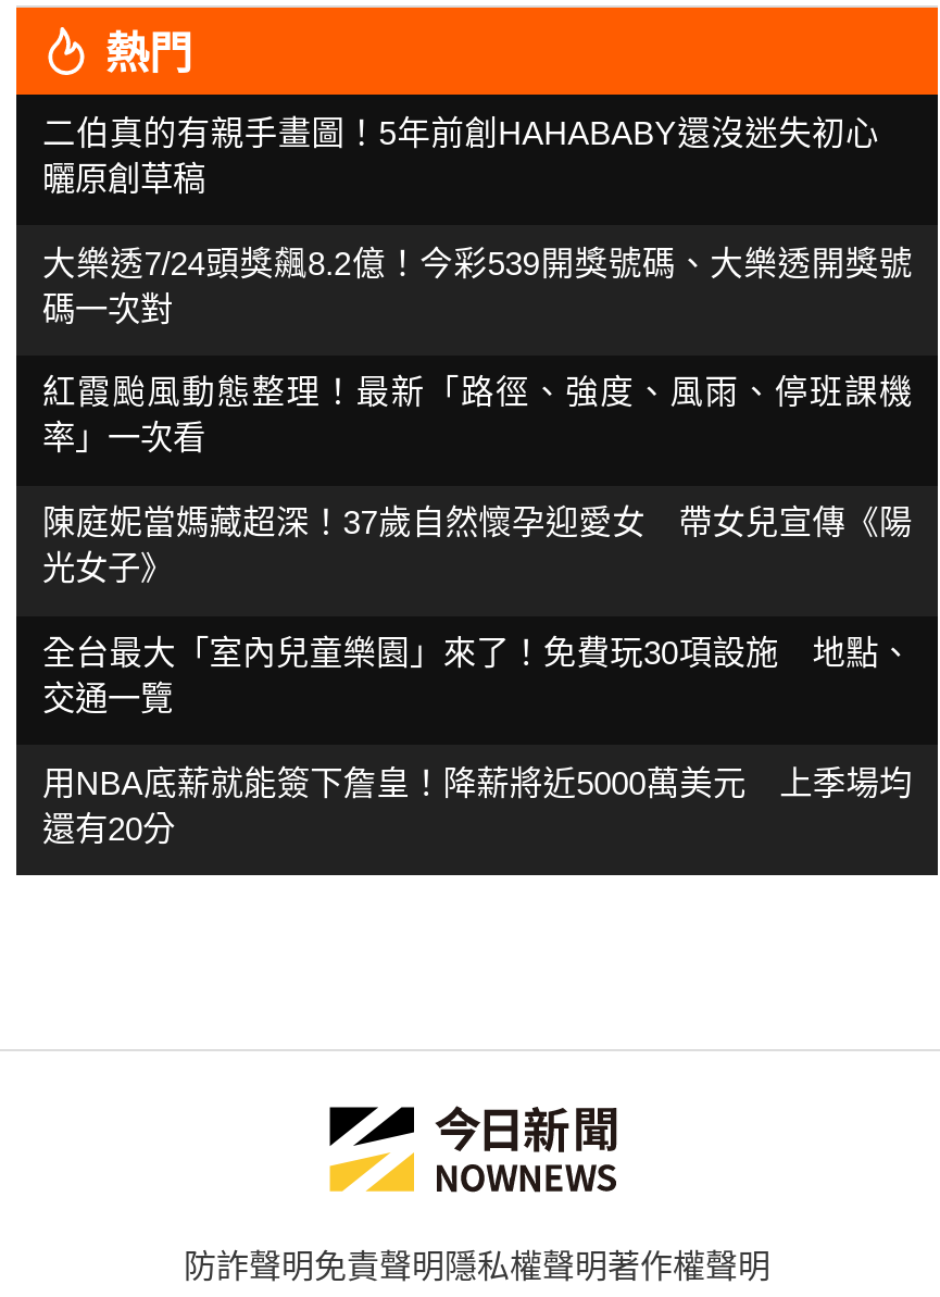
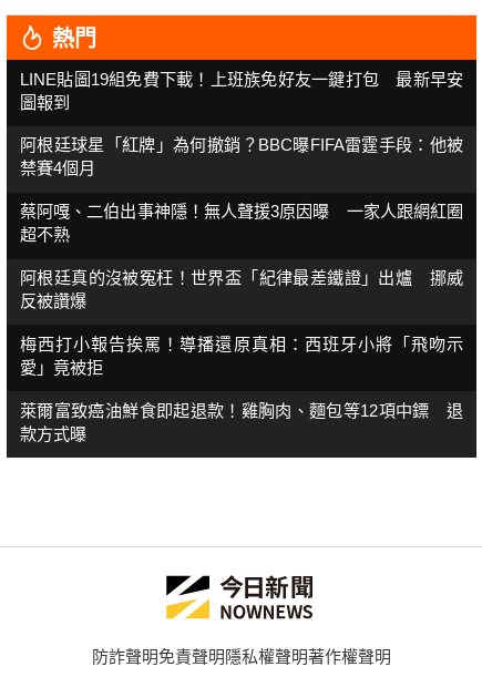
- 二伯真的有親手畫圖！5年前創HAHABABY還沒迷失初心
- 曬原創草稿
+ LINE貼圖19組免費下載！上班族免好友一鍵打包 最新早安
+ 圖報到

- 大樂透7/24頭獎飆8.2億！今彩539開獎號碼、大樂透開獎號
- 碼一次對
+ 阿根廷球星「紅牌」為何撤銷？BBC曝FIFA雷霆手段：他被
+ 禁賽4個月

- 紅霞颱風動態整理！最新「路徑、強度、風雨、停班課機
- 率」一次看
+ 蔡阿嘎、二伯出事神隱！無人聲援3原因曝 一家人跟網紅圈
+ 超不熟

- 陳庭妮當媽藏超深！37歲自然懷孕迎愛女 帶女兒宣傳《陽
- 光女子》
+ 阿根廷真的沒被冤枉！世界盃「紀律最差鐵證」出爐 挪威
+ 反被讚爆

- 全台最大「室內兒童樂園」來了！免費玩30項設施 地點、
- 交通一覽
+ 梅西打小報告挨罵！導播還原真相：西班牙小將「飛吻示
+ 愛」竟被拒

- 用NBA底薪就能簽下詹皇！降薪將近5000萬美元 上季場均
- 還有20分
+ 萊爾富致癌油鮮食即起退款！雞胸肉、麵包等12項中鏢 退
+ 款方式曝
